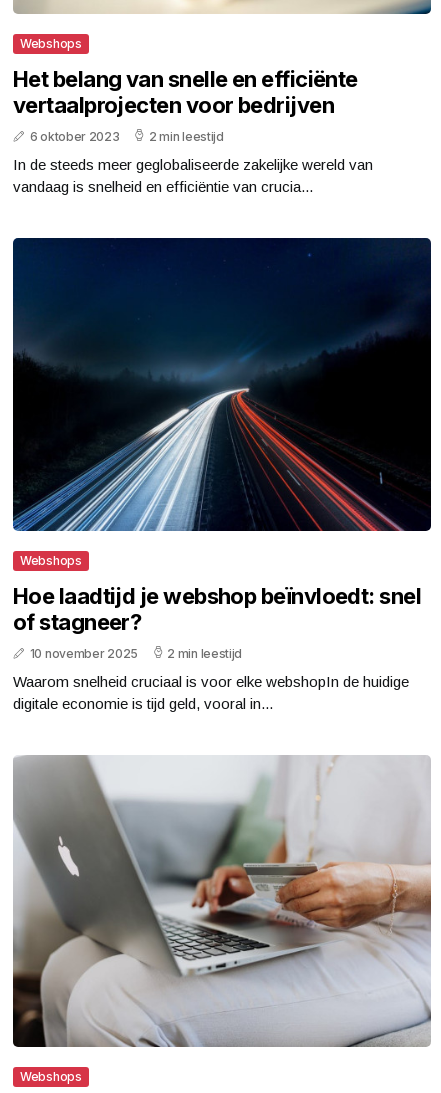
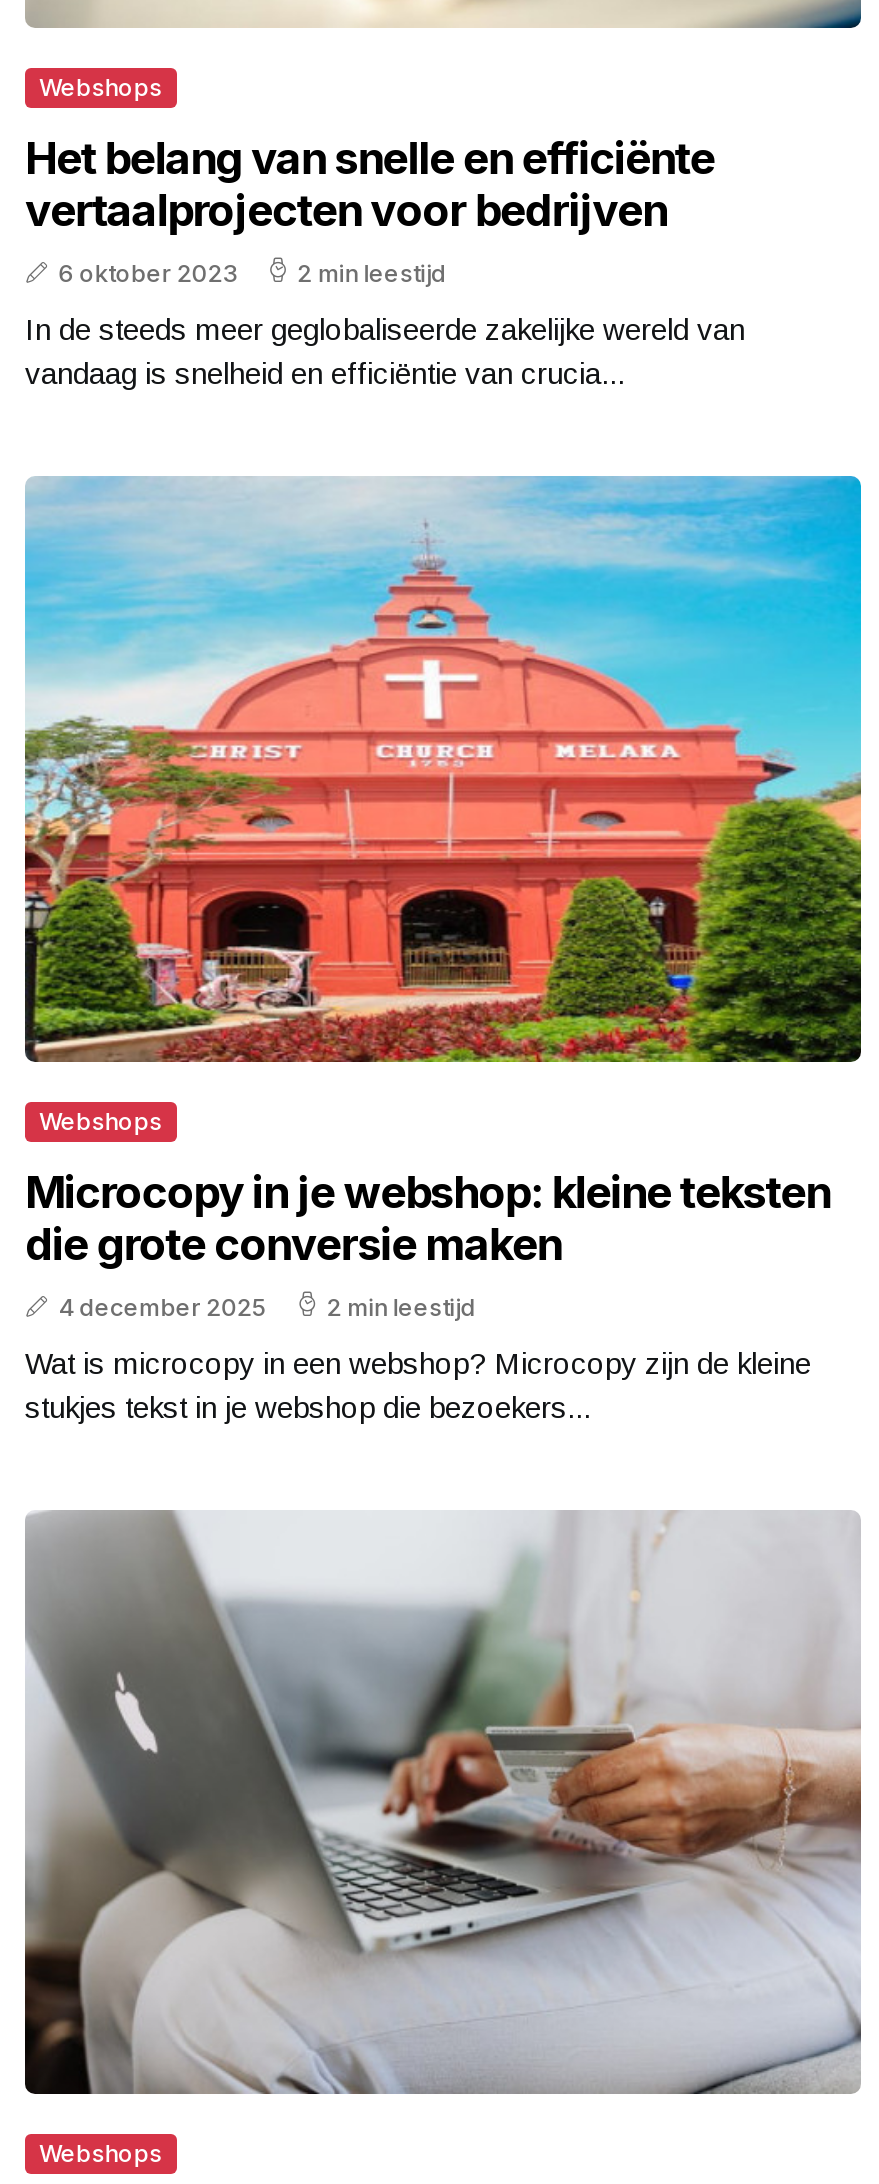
- [image]
+ [image]

- Hoe laadtijd je webshop beïnvloedt: snel
- of stagneer?
- 10 november 2025
+ Microcopy in je webshop: kleine teksten
+ die grote conversie maken
+ 4 december 2025

- Waarom snelheid cruciaal is voor elke webshopIn de huidige
- digitale economie is tijd geld, vooral in...
+ Wat is microcopy in een webshop? Microcopy zijn de kleine
+ stukjes tekst in je webshop die bezoekers...
